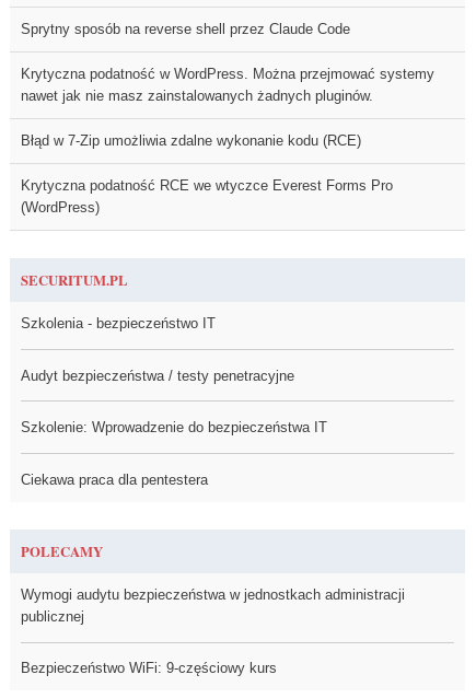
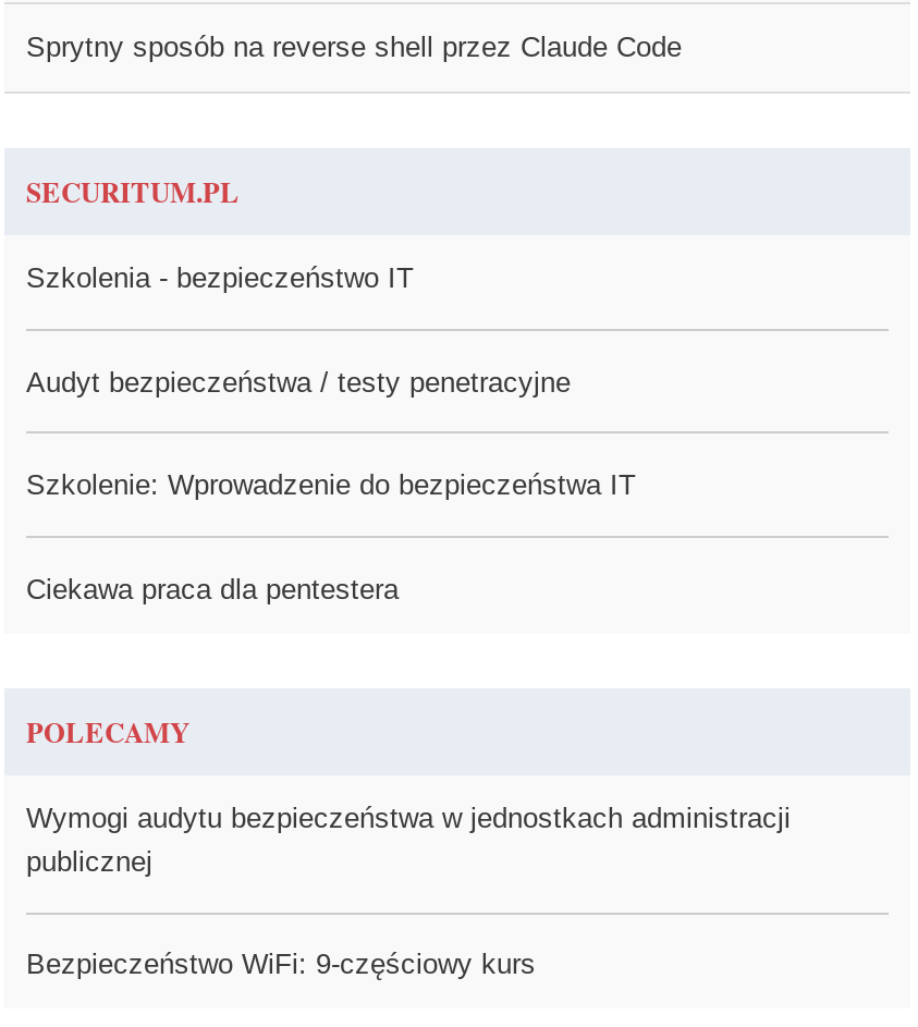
- Krytyczna podatność w WordPress. Można przejmować systemy
- nawet jak nie masz zainstalowanych żadnych pluginów.
- Błąd w 7-Zip umożliwia zdalne wykonanie kodu (RCE)
- Krytyczna podatność RCE we wtyczce Everest Forms Pro
- (WordPress)
